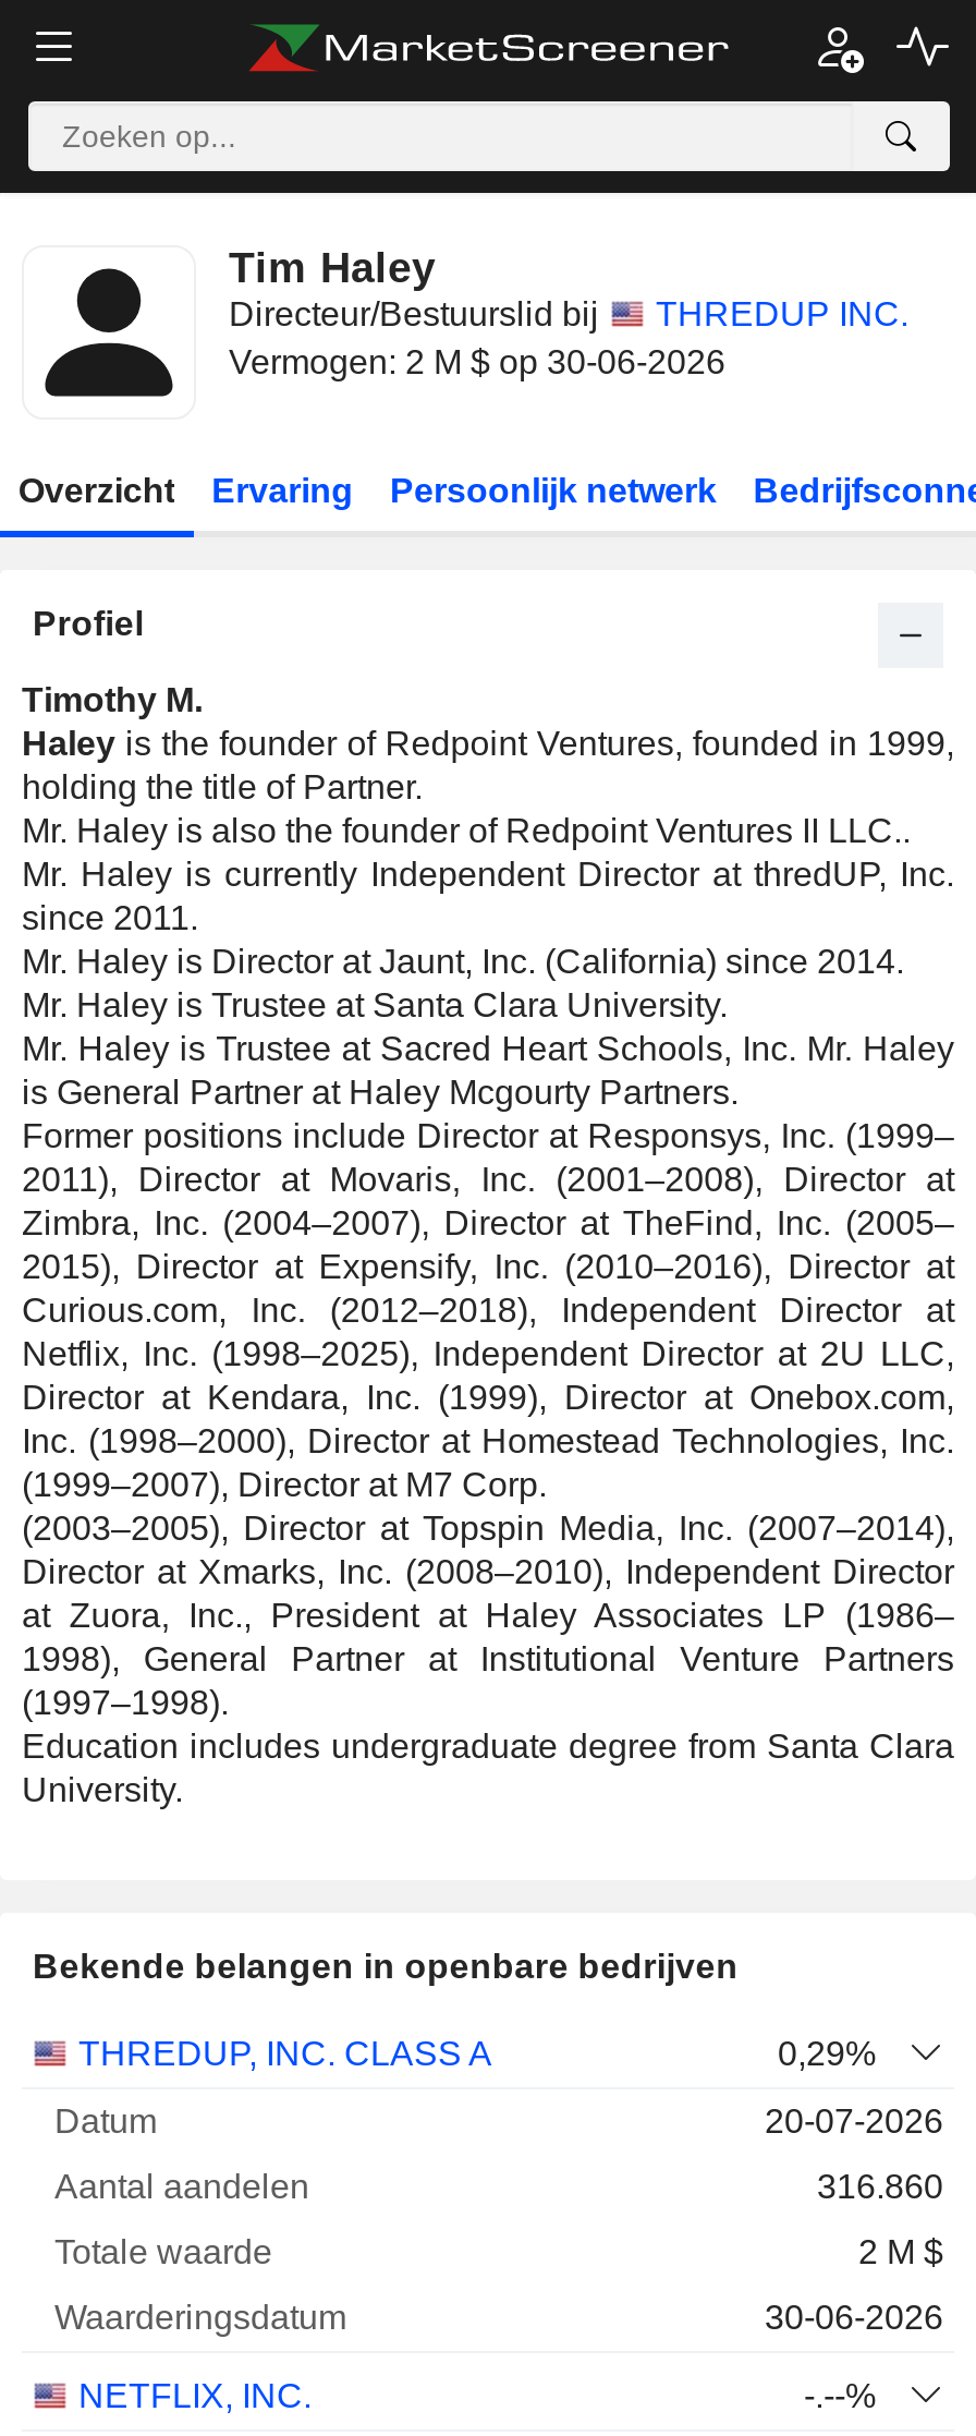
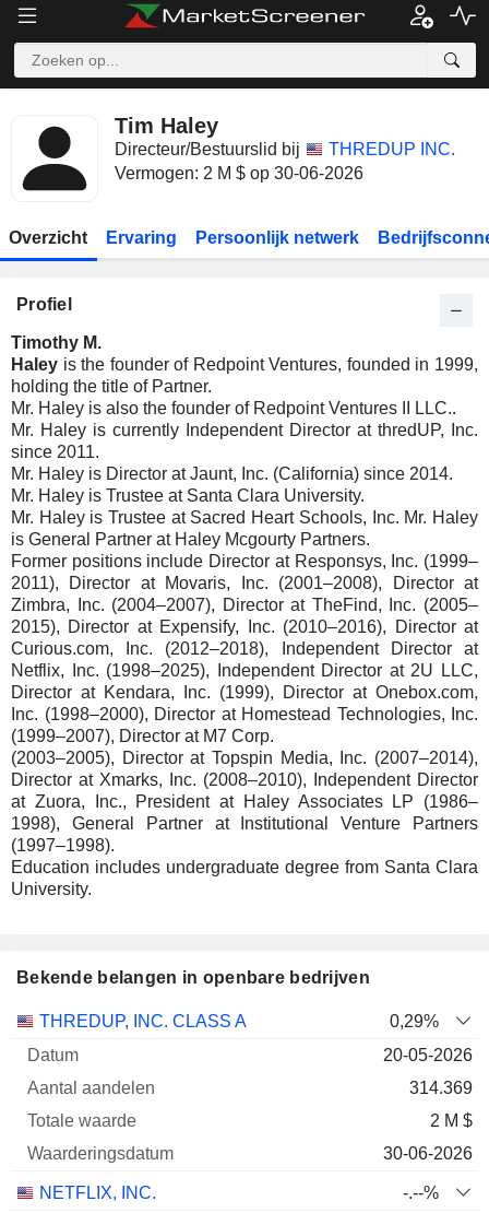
- 20-07-2026
+ 20-05-2026

- 316.860
+ 314.369
